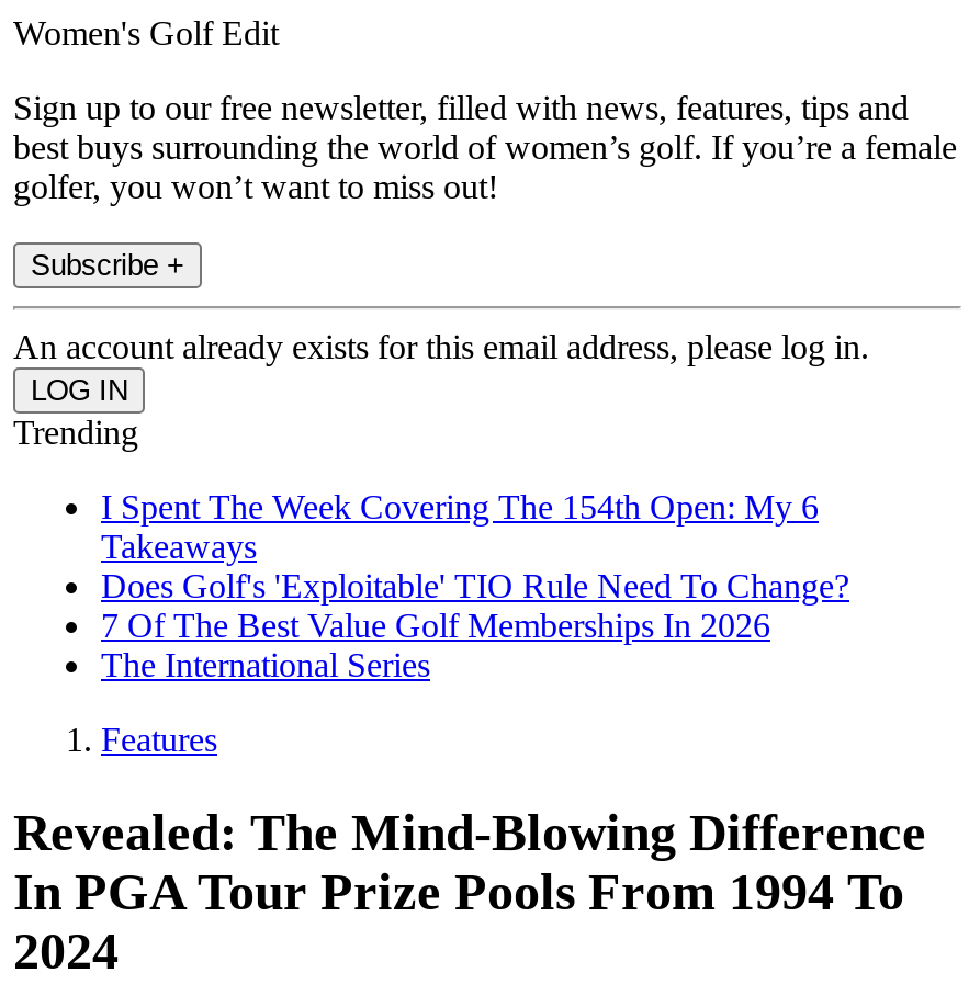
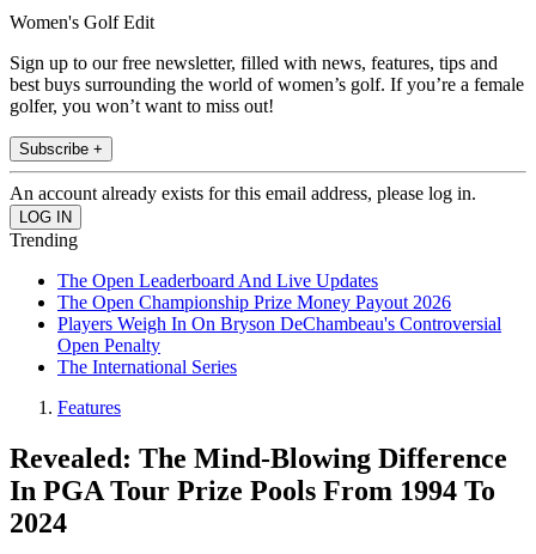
- I Spent The Week Covering The 154th Open: My 6
- Takeaways
- Does Golf's 'Exploitable' TIO Rule Need To Change?
- 7 Of The Best Value Golf Memberships In 2026
+ The Open Leaderboard And Live Updates
+ The Open Championship Prize Money Payout 2026
+ Players Weigh In On Bryson DeChambeau's Controversial
+ Open Penalty
